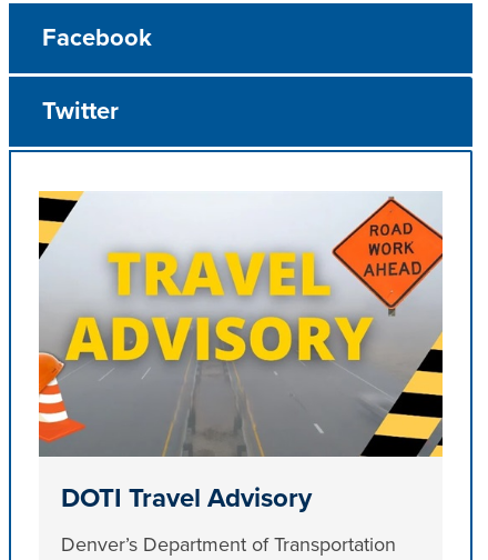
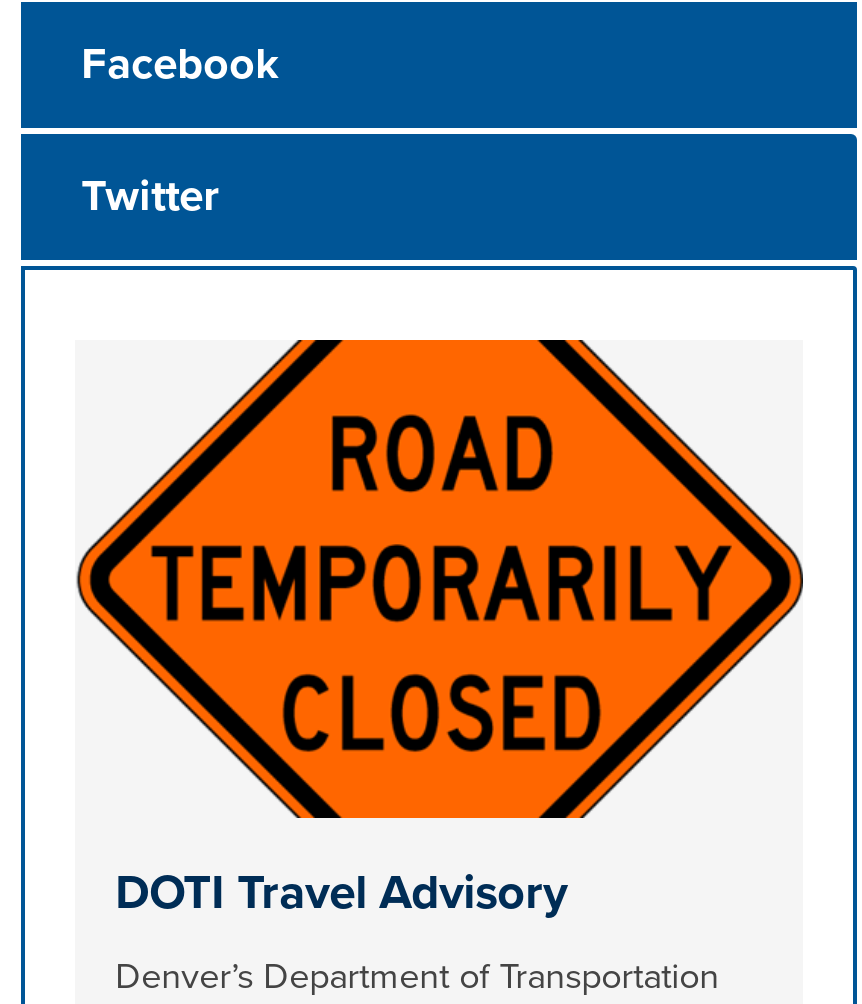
- [image]
+ [image]
